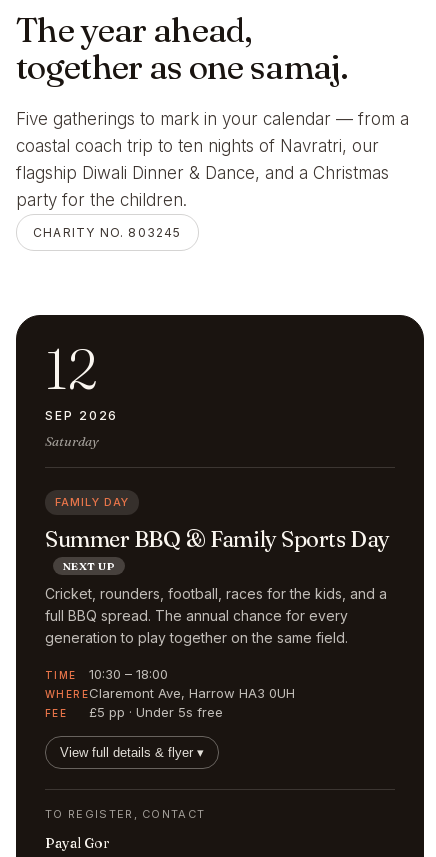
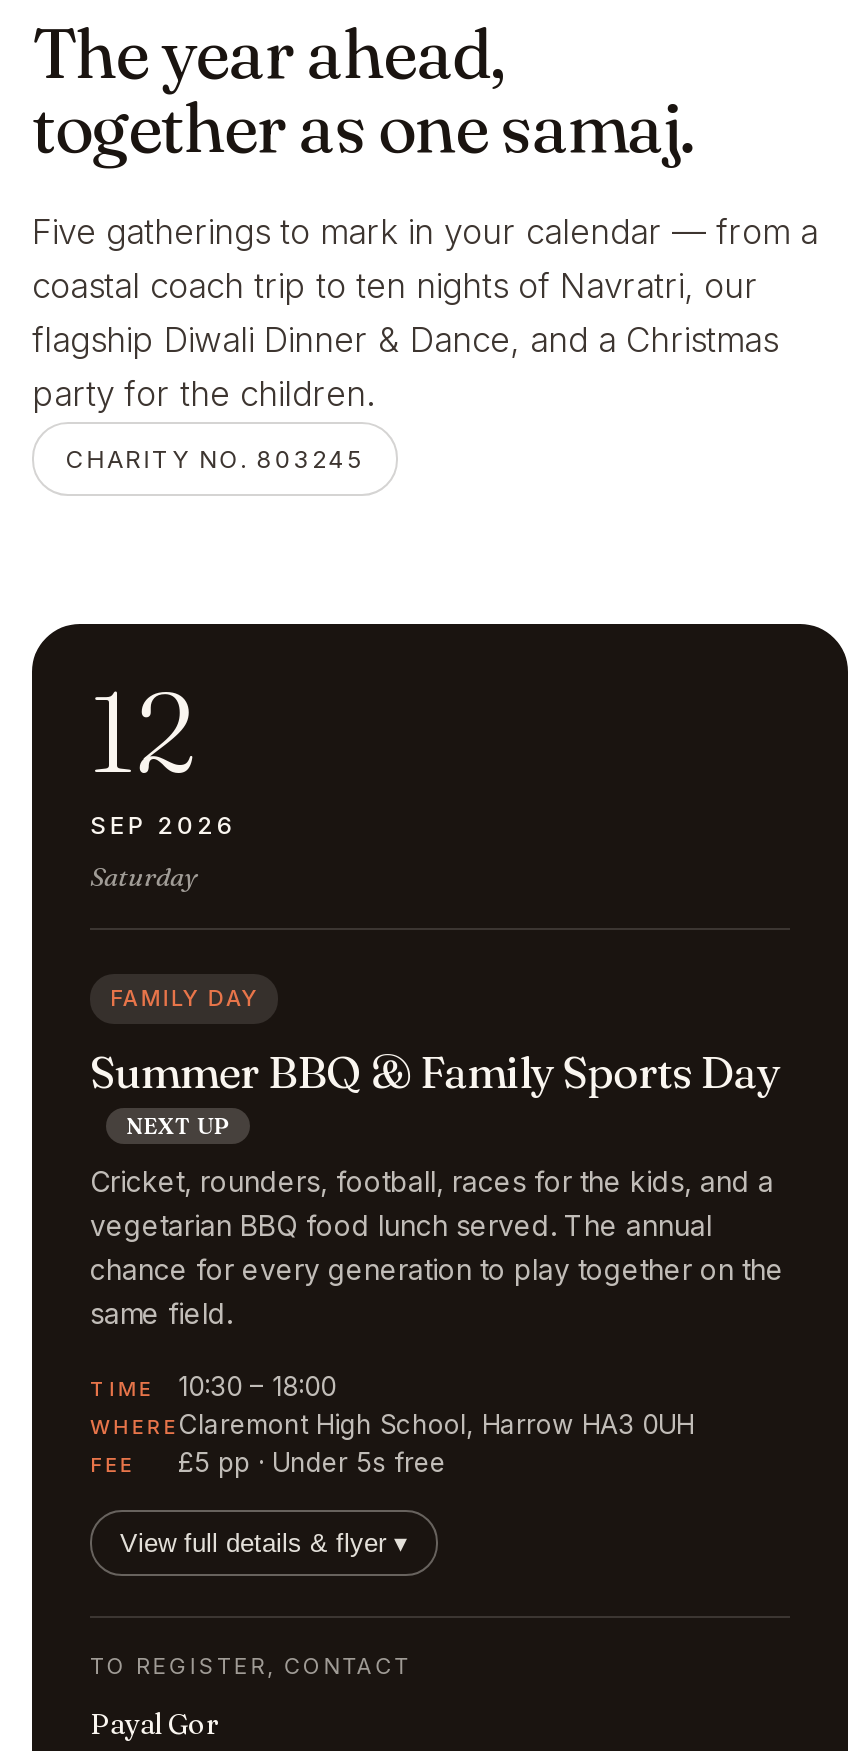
- full BBQ spread. The annual chance for every
- generation to play together on the same field.
+ vegetarian BBQ food lunch served. The annual
+ chance for every generation to play together on the
+ same field.

- WHERE Claremont Ave, Harrow HA3 0UH
+ WHERE Claremont High School, Harrow HA3 0UH
